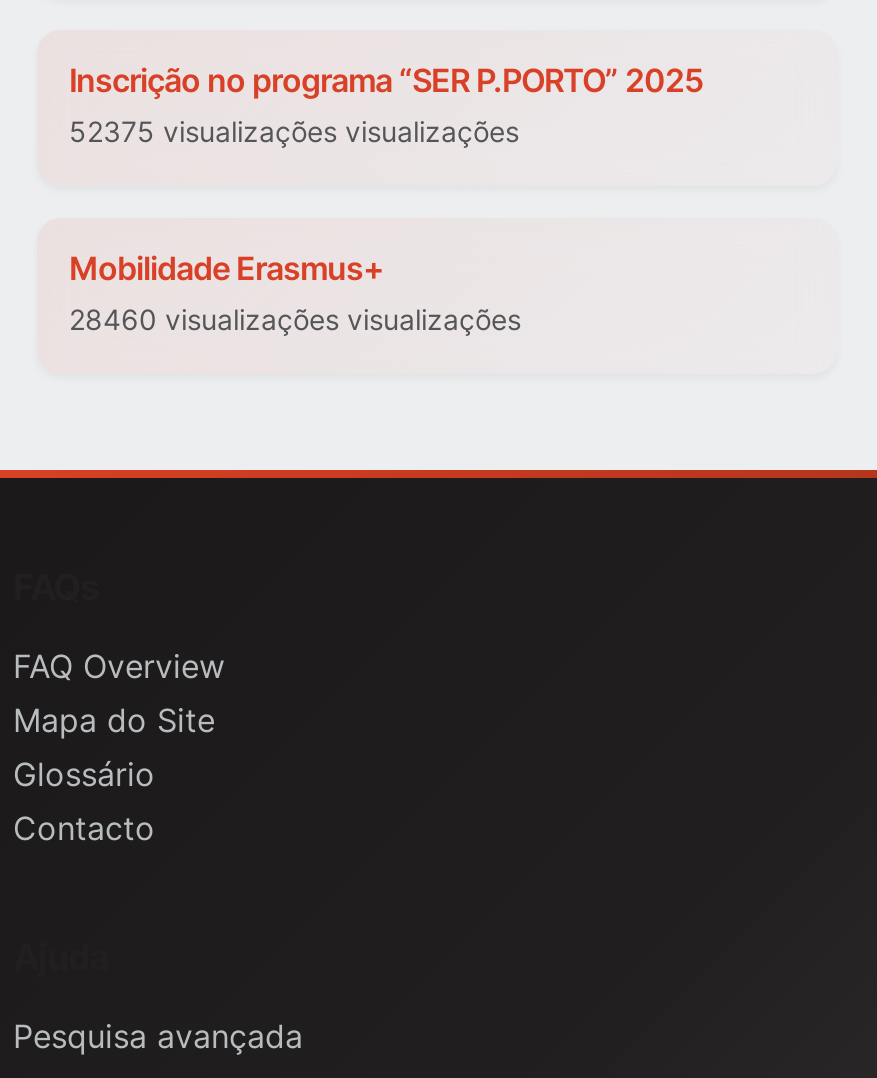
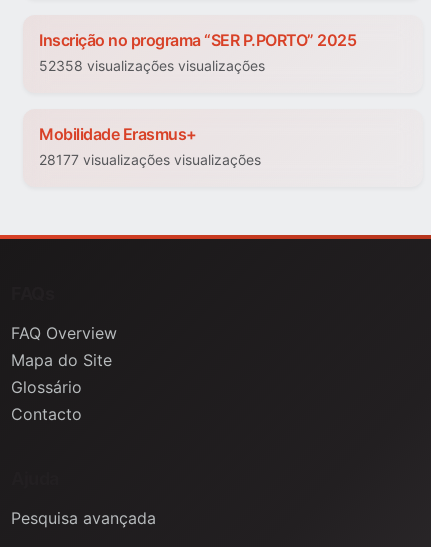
- 52375 visualizações visualizações
+ 52358 visualizações visualizações

- 28460 visualizações visualizações
+ 28177 visualizações visualizações
